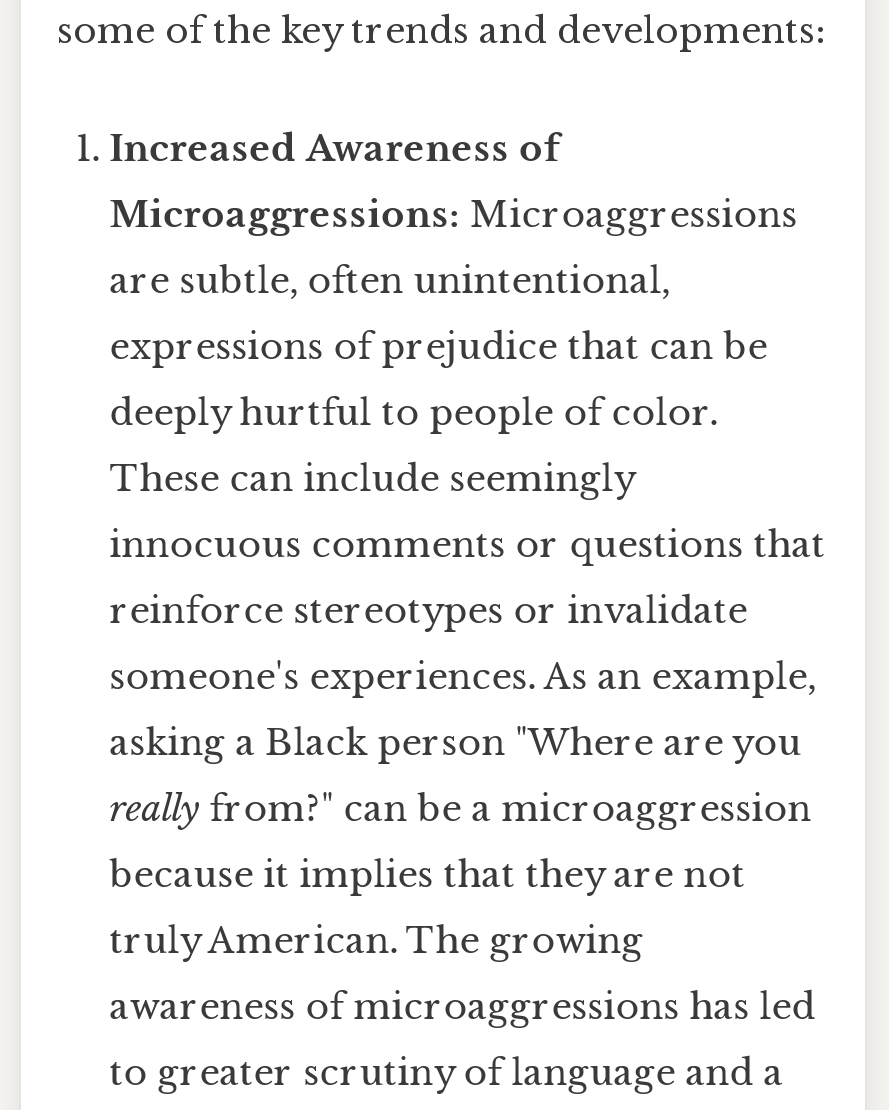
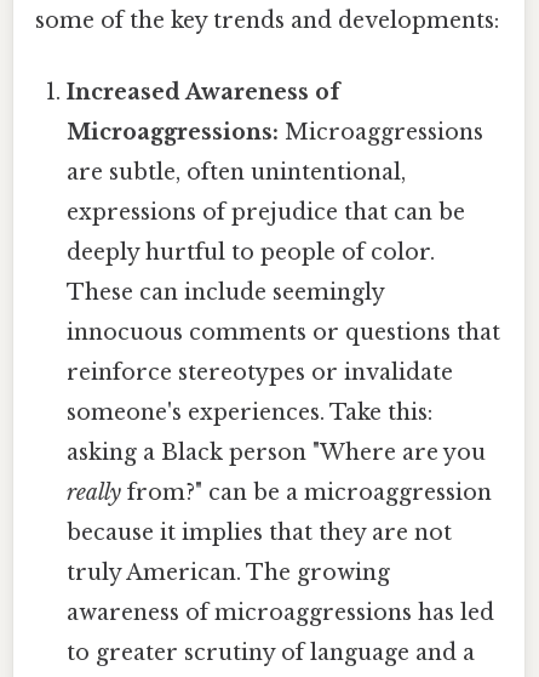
- someone's experiences. As an example,
+ someone's experiences. Take this:
